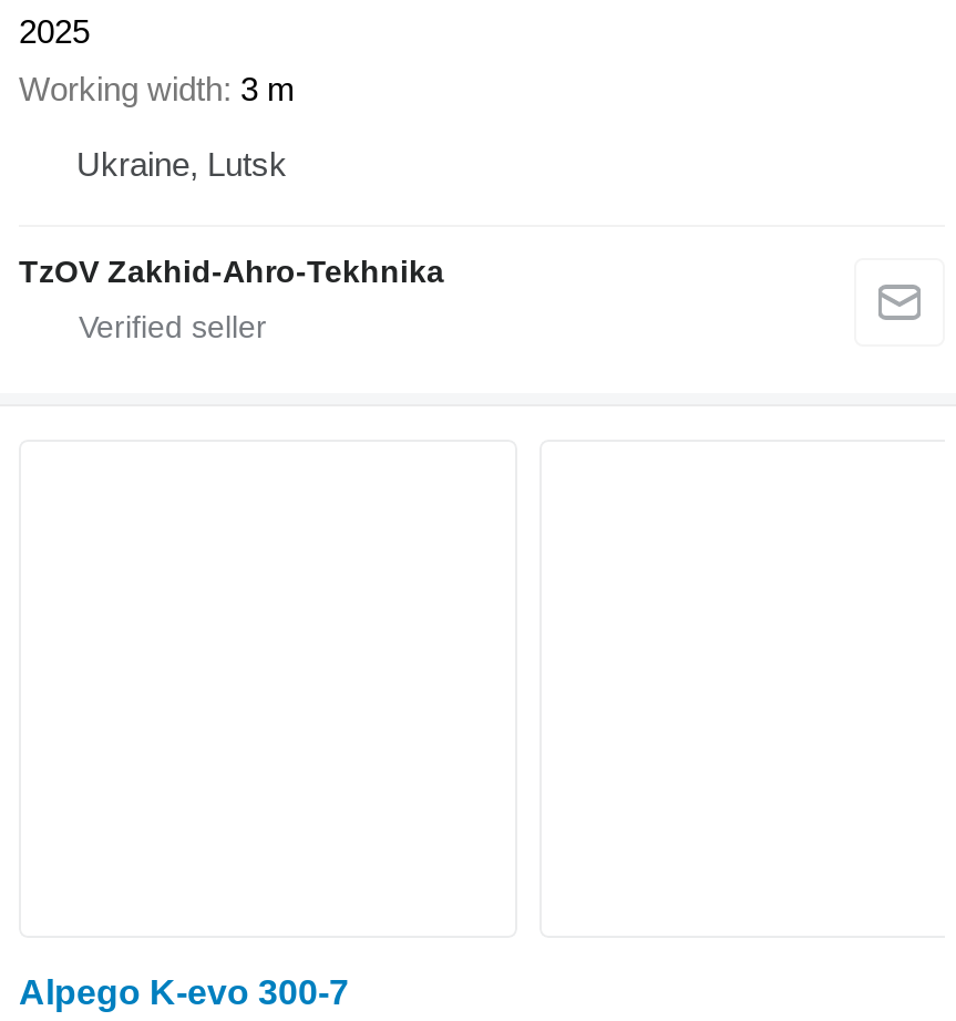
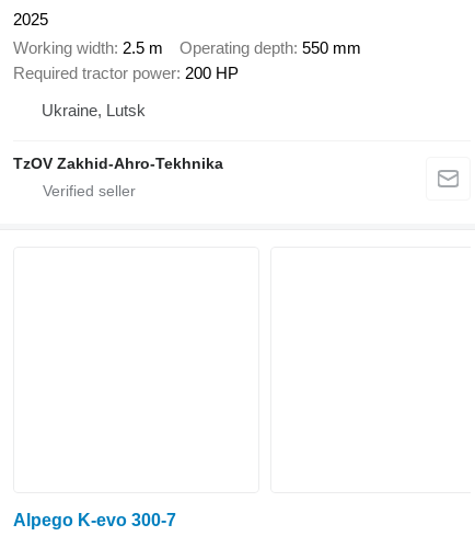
- Working width 3 m
+ Working width 2.5 m
+ Operating depth 550 mm
+ Required tractor power 200 HP
